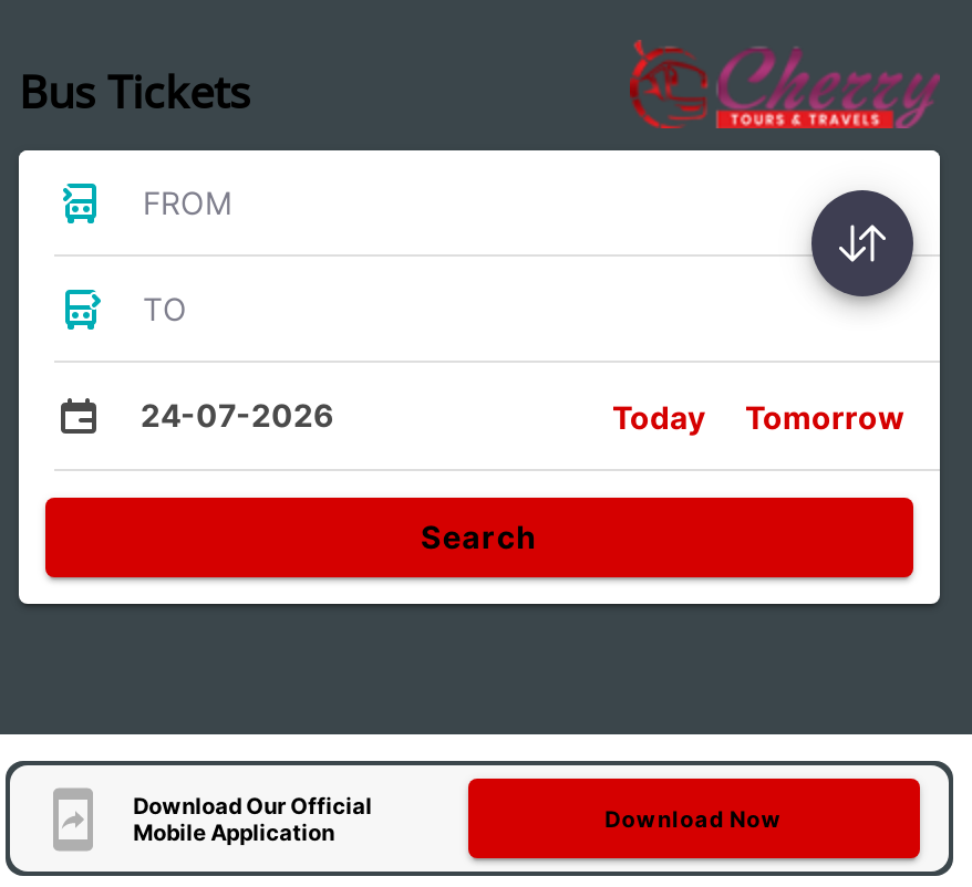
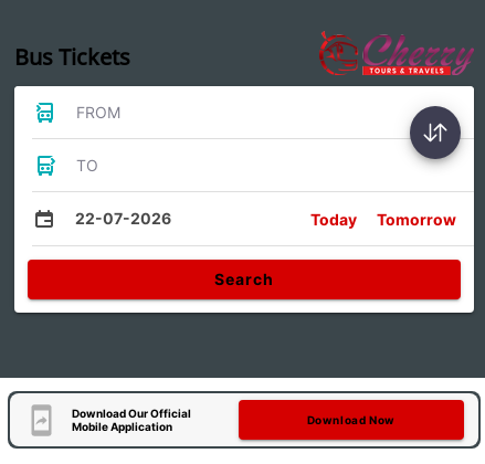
- 24-07-2026
+ 22-07-2026
